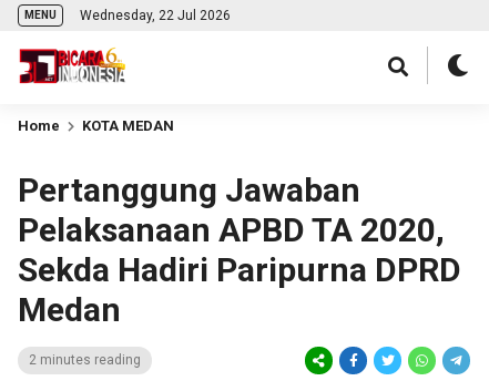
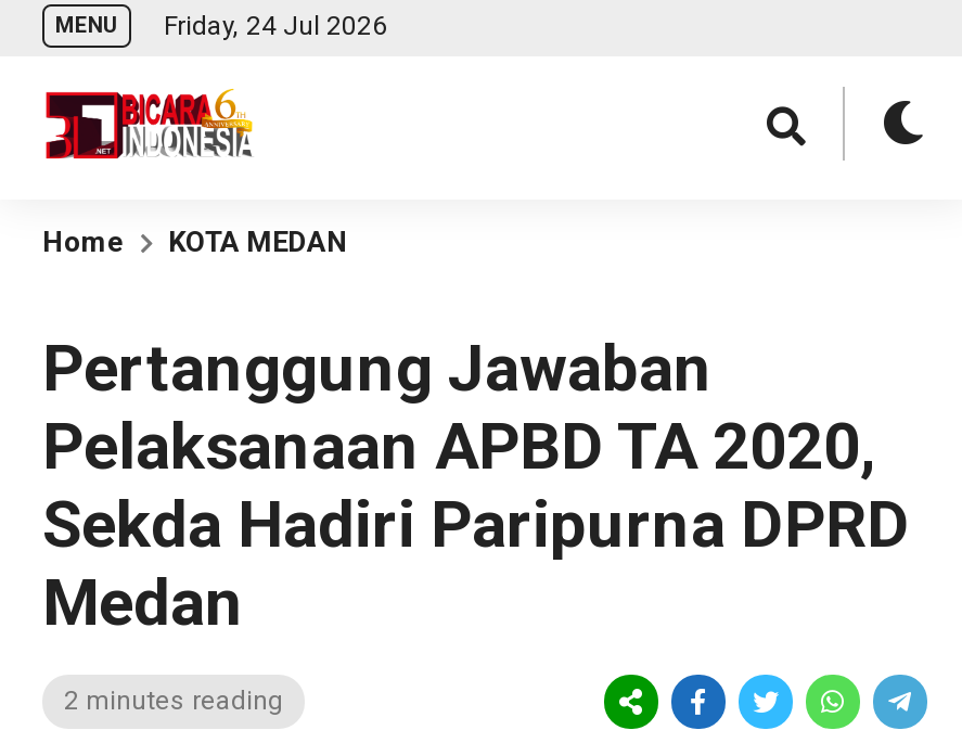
- Wednesday, 22 Jul 2026
+ Friday, 24 Jul 2026
